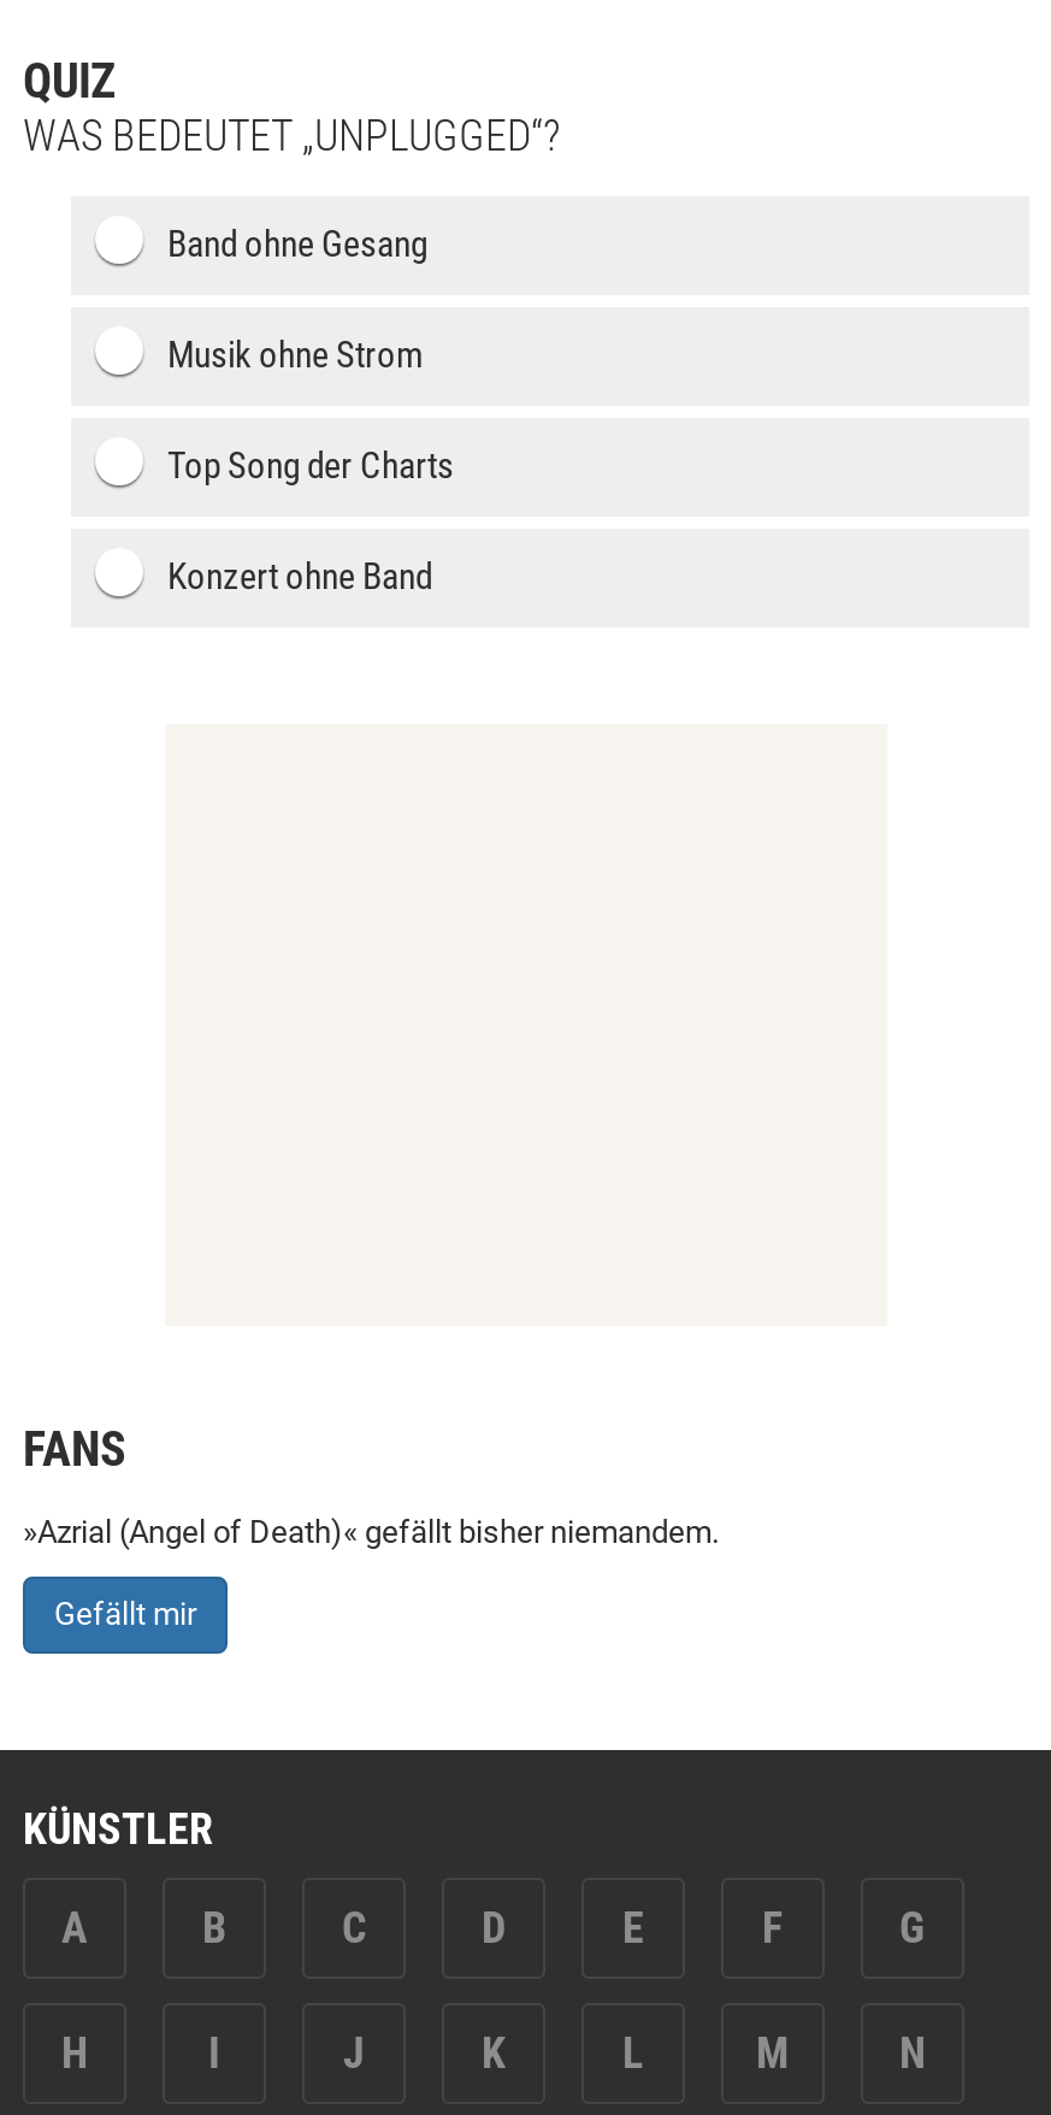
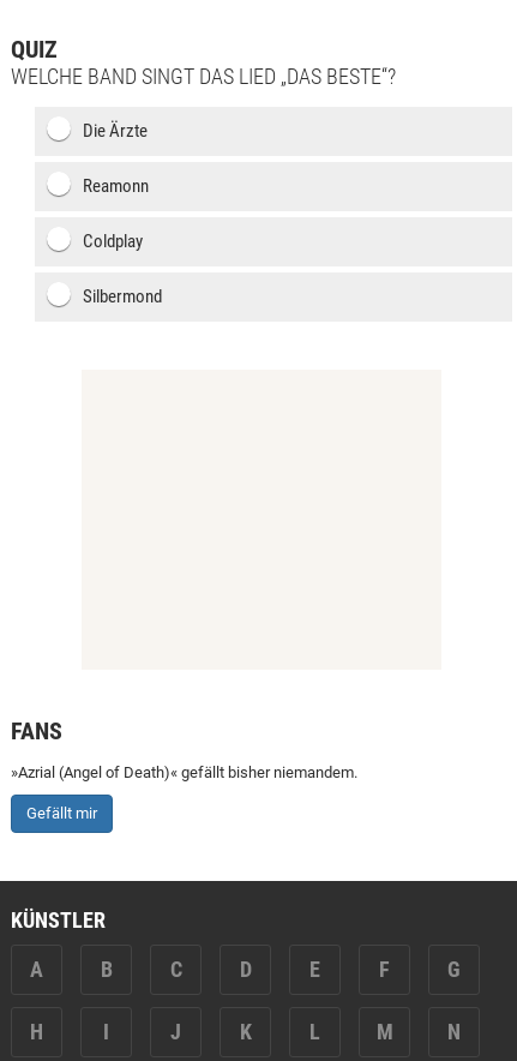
- WAS BEDEUTET „UNPLUGGED“?
+ WELCHE BAND SINGT DAS LIED „DAS BESTE“?

- Band ohne Gesang
+ Die Ärzte

- Musik ohne Strom
+ Reamonn

- Top Song der Charts
+ Coldplay

- Konzert ohne Band
+ Silbermond
